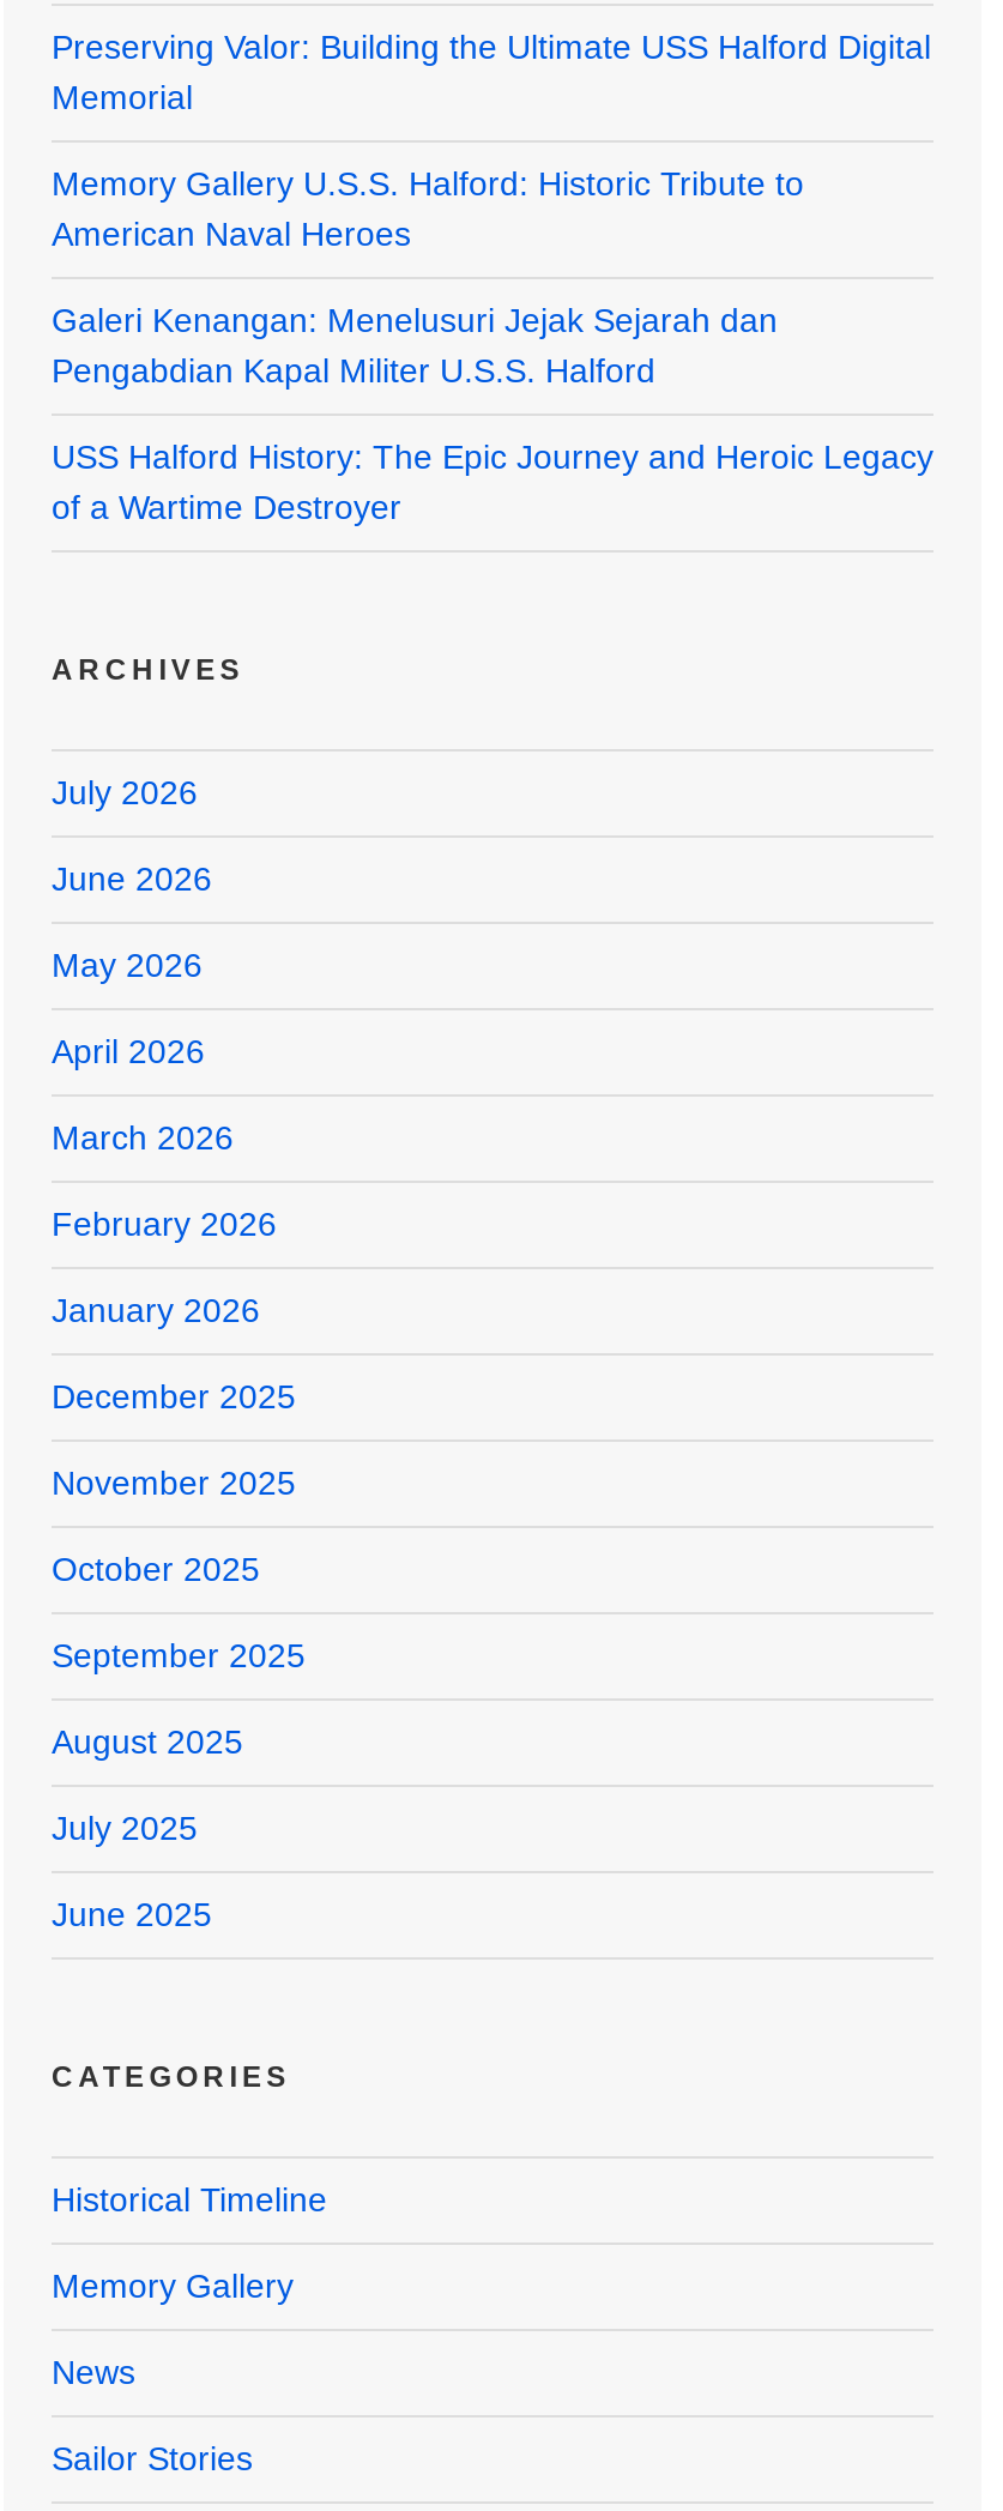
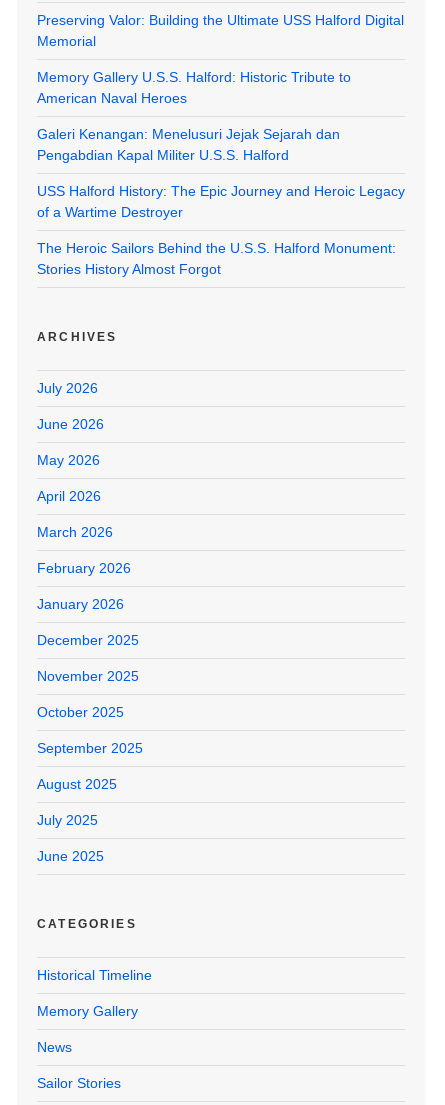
+ The Heroic Sailors Behind the U.S.S. Halford Monument:
+ Stories History Almost Forgot
